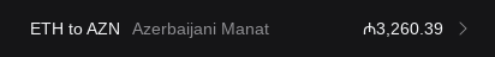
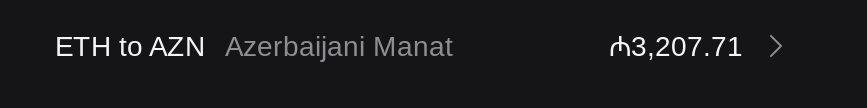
- ₼3,260.39
+ ₼3,207.71
